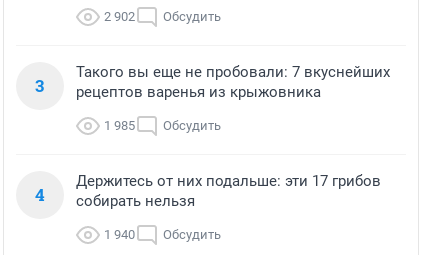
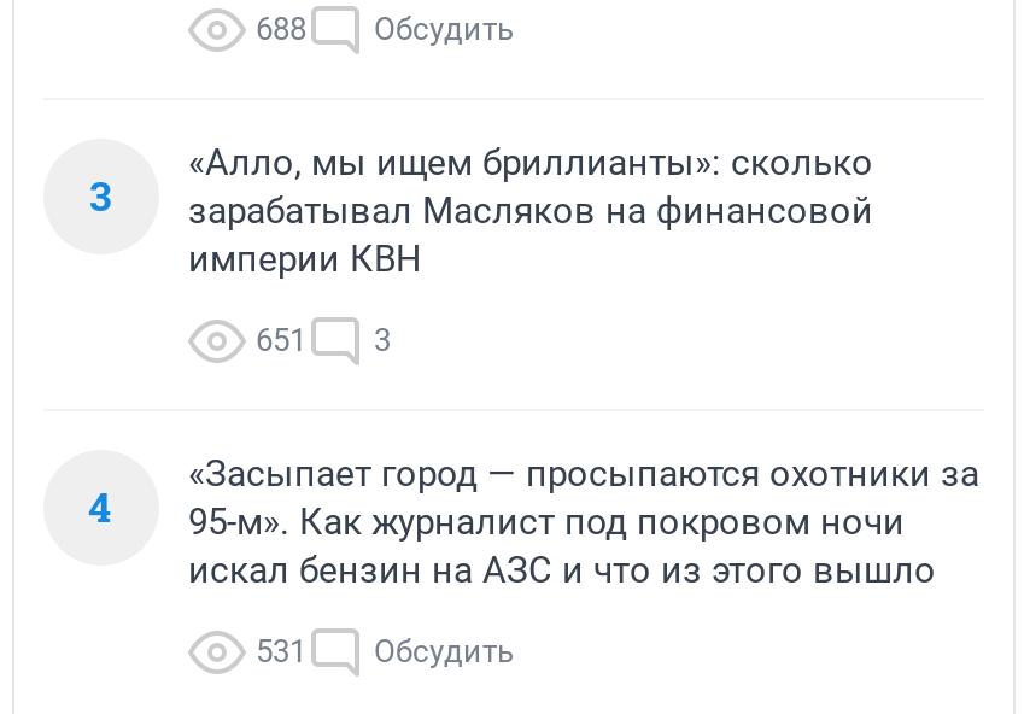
- 2 902 Обсудить
+ 688 Обсудить

- Такого вы еще не пробовали: 7 вкуснейших
- рецептов варенья из крыжовника
+ «Алло, мы ищем бриллианты»: сколько
+ зарабатывал Масляков на финансовой
+ империи КВН

- 1 985
- Обсудить
+ 651
+ 3

- Держитесь от них подальше: эти 17 грибов
- собирать нельзя
+ «Засыпает город — просыпаются охотники за
+ 95-м». Как журналист под покровом ночи
+ искал бензин на АЗС и что из этого вышло

- 1 940 Обсудить
+ 531 Обсудить
